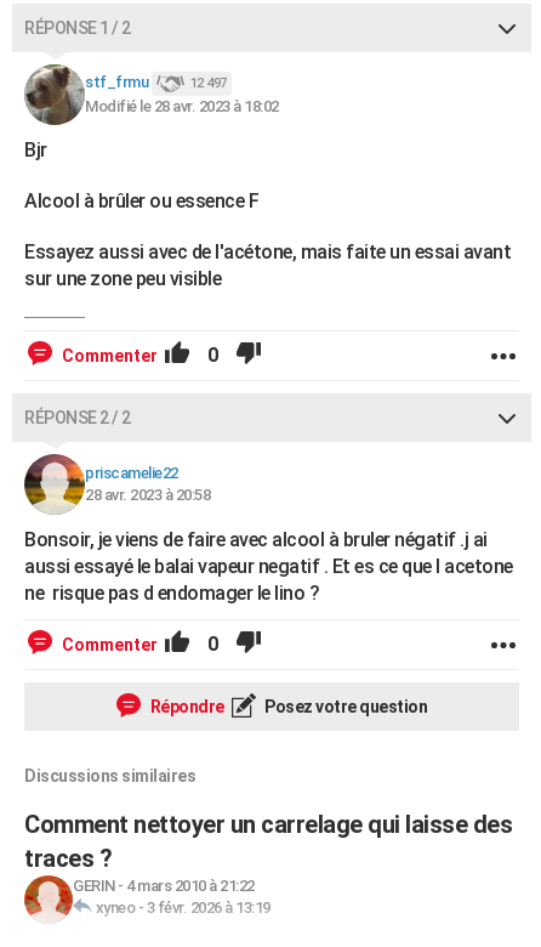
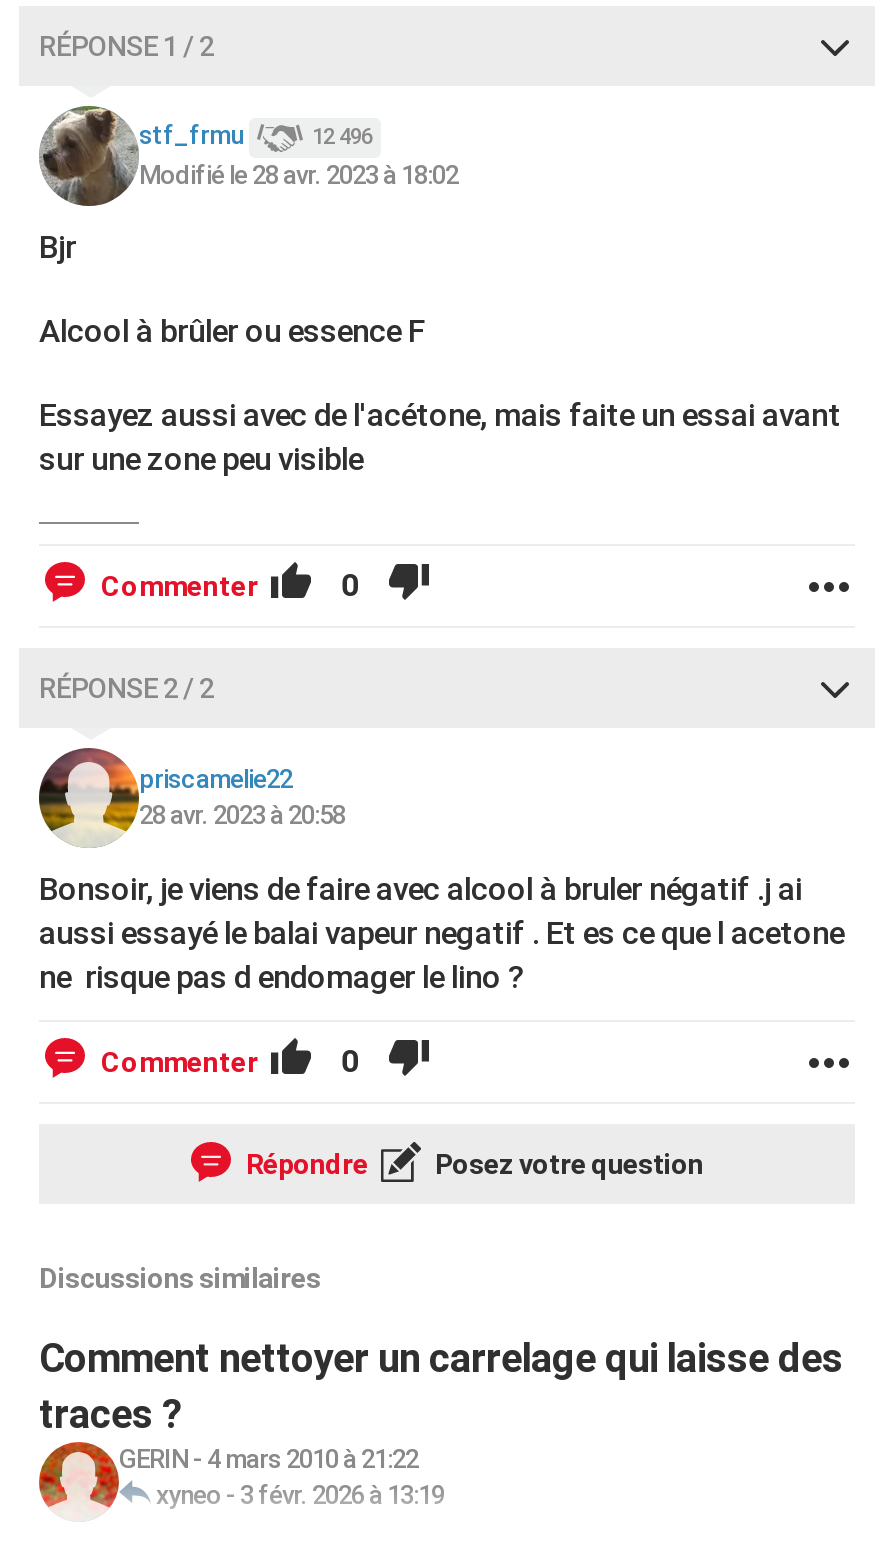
- 12 497
+ 12 496
